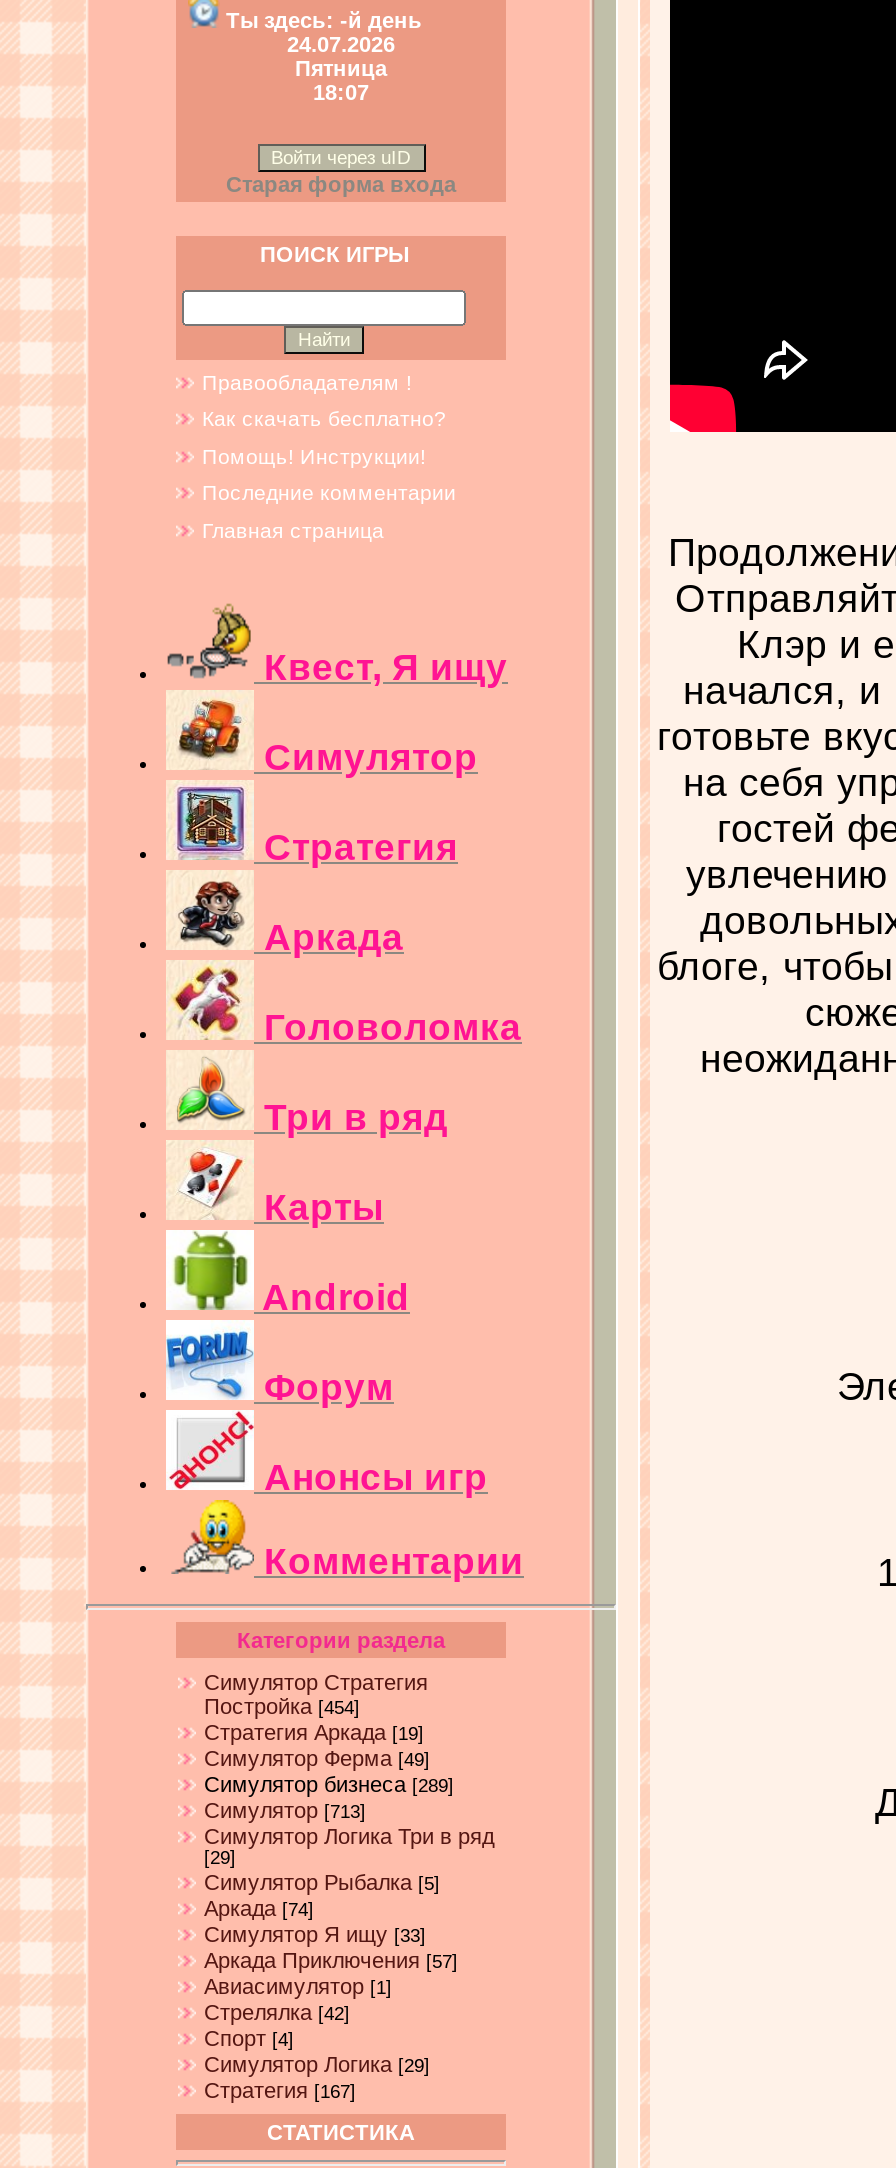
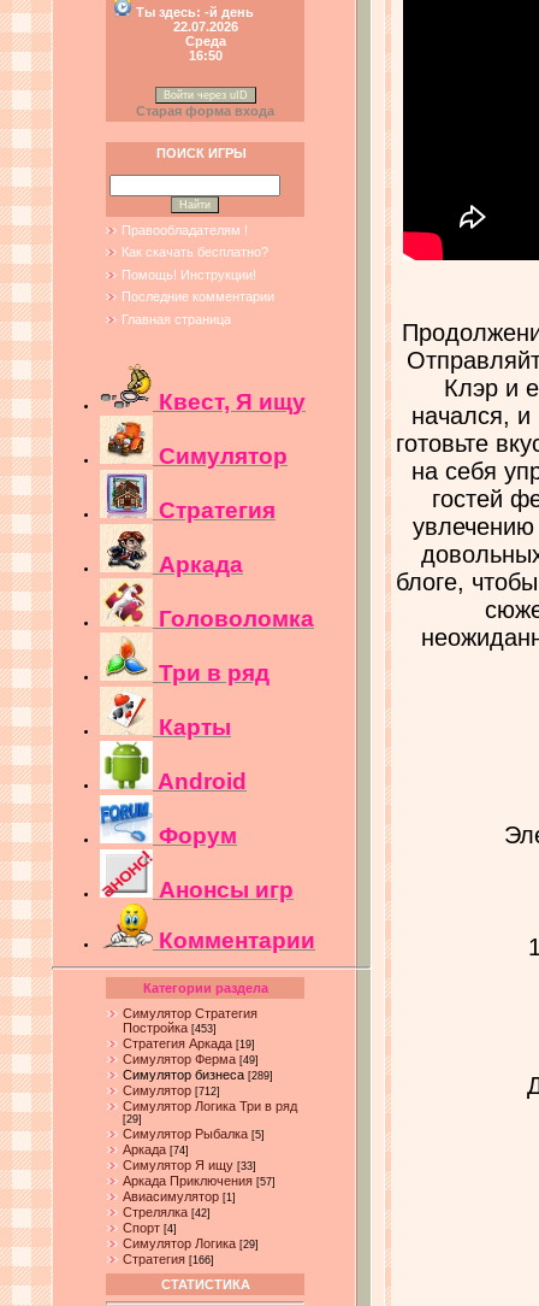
- 24.07.2026
- Пятница
- 18:07
+ 22.07.2026
+ Среда
+ 16:50

- Постройка [454]
+ Постройка [453]

- Симулятор [713]
+ Симулятор [712]

- Стратегия [167]
+ Стратегия [166]
